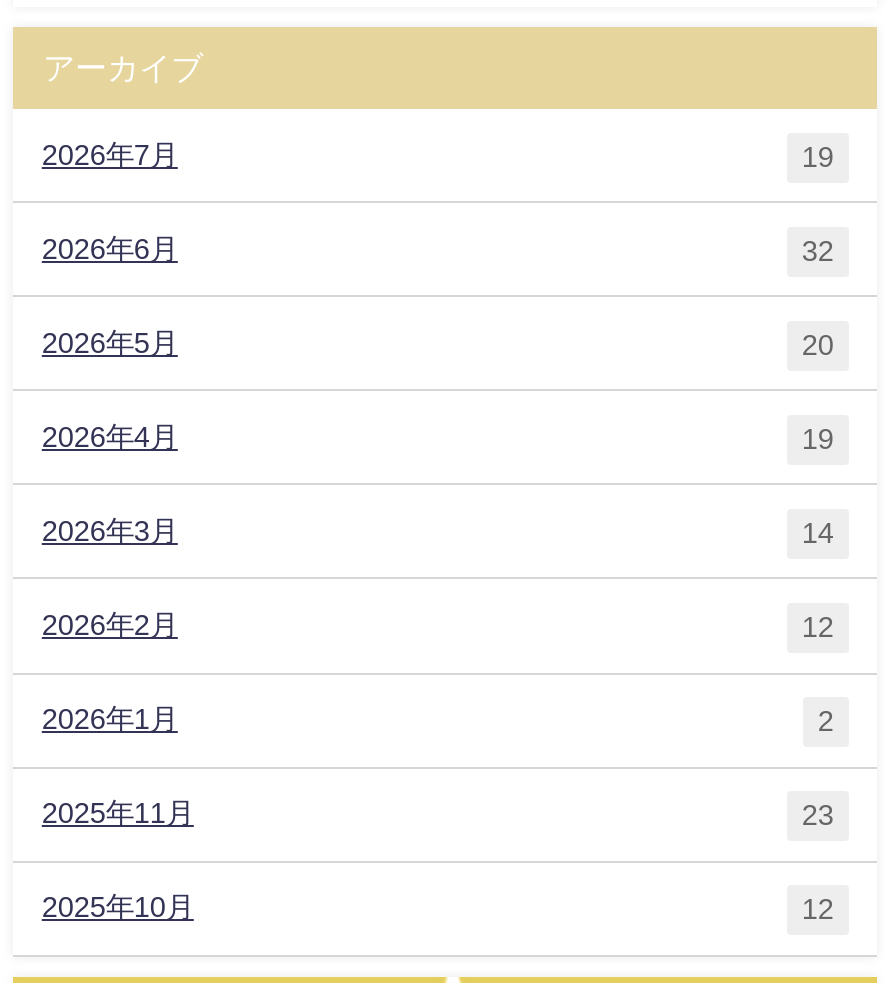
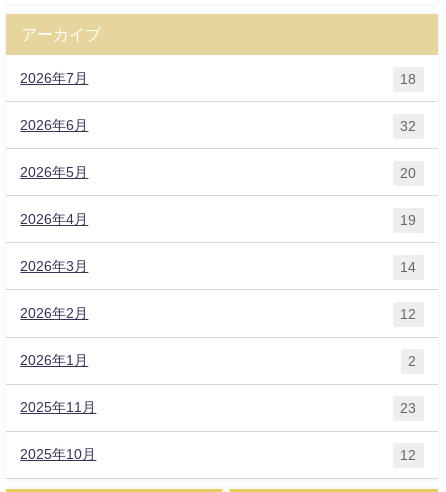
- 19
+ 18
